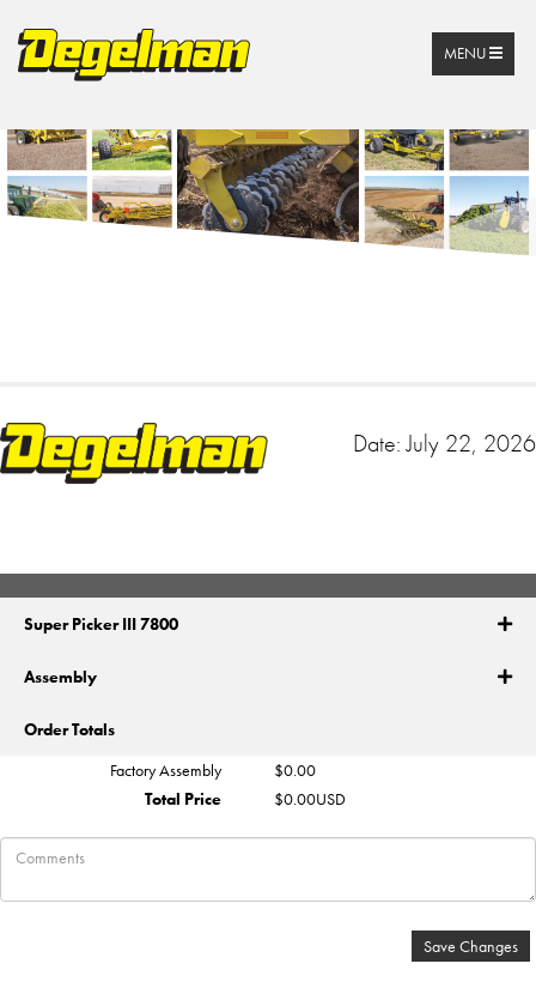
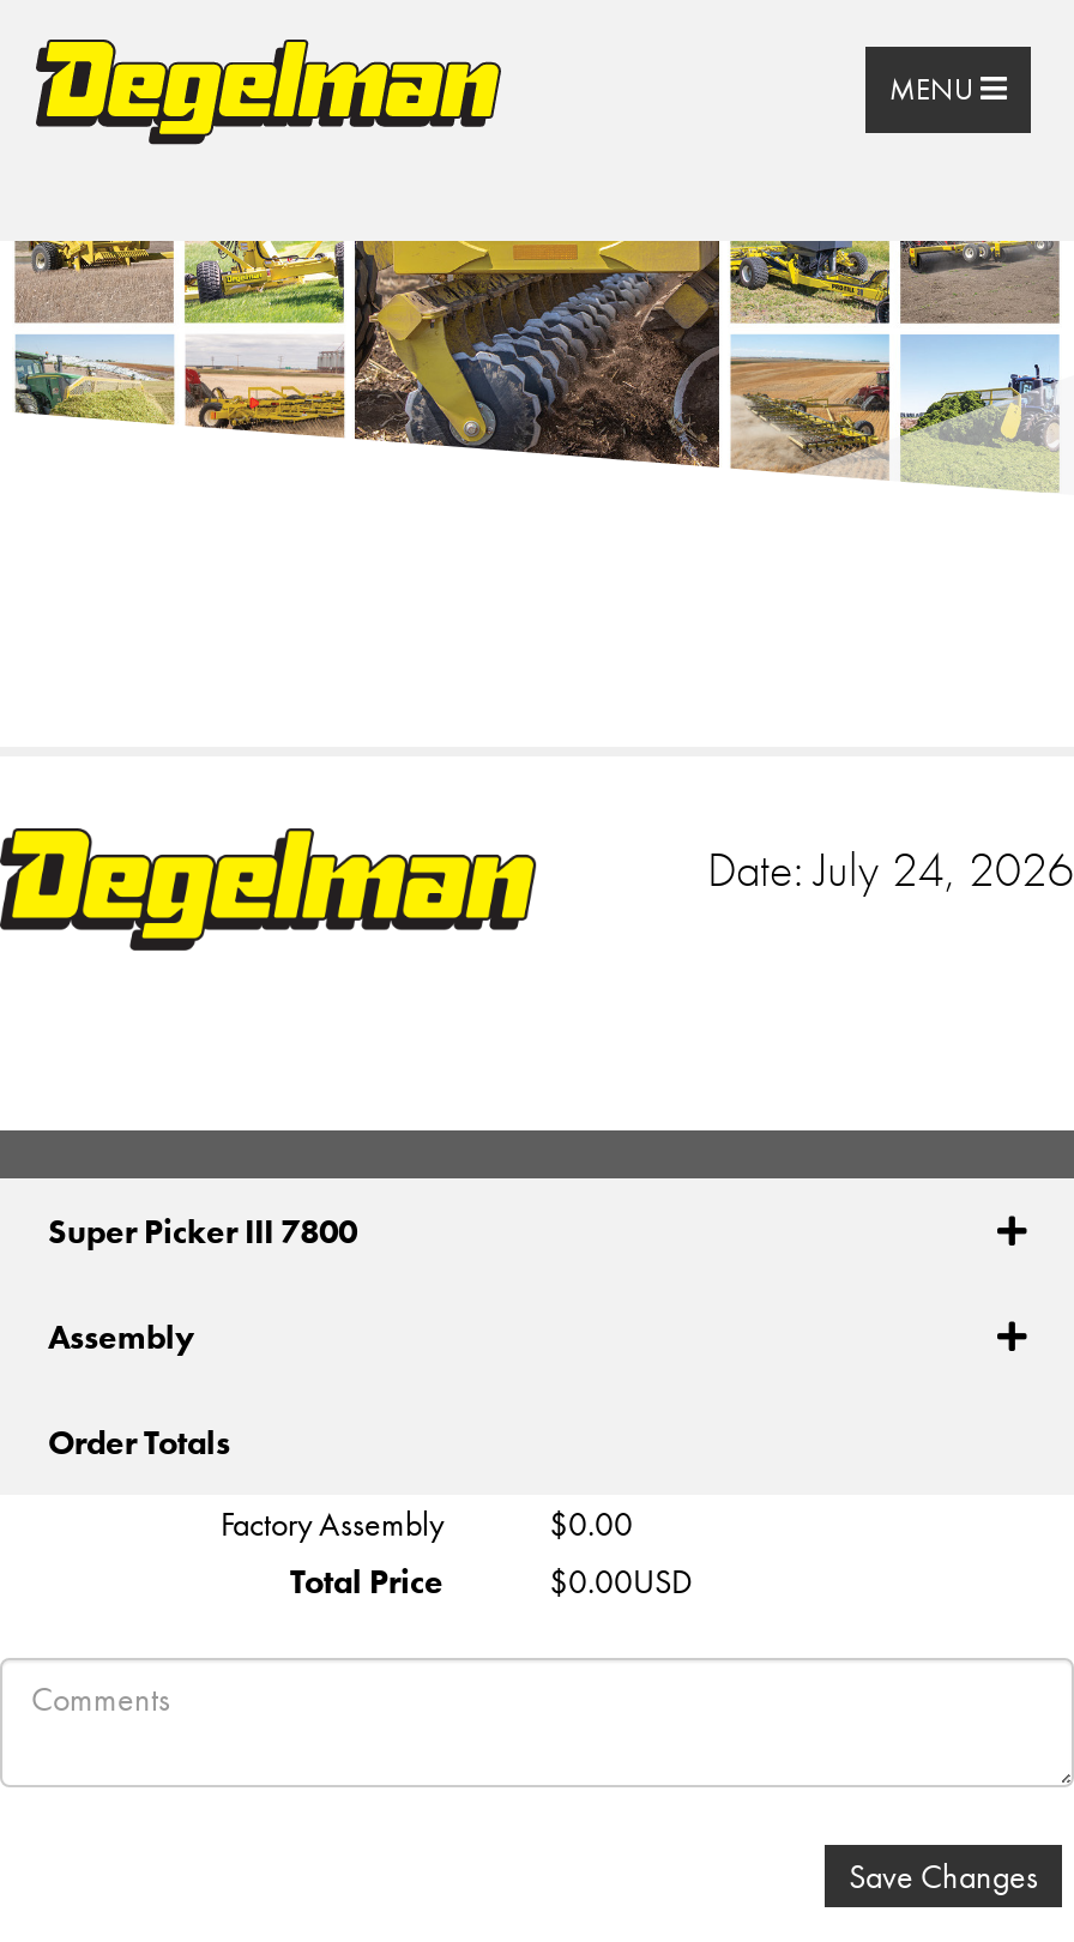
- Date: July 22, 2026
+ Date: July 24, 2026
